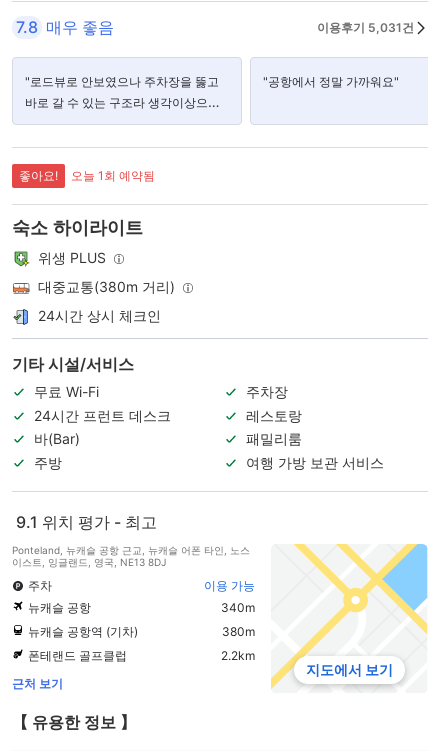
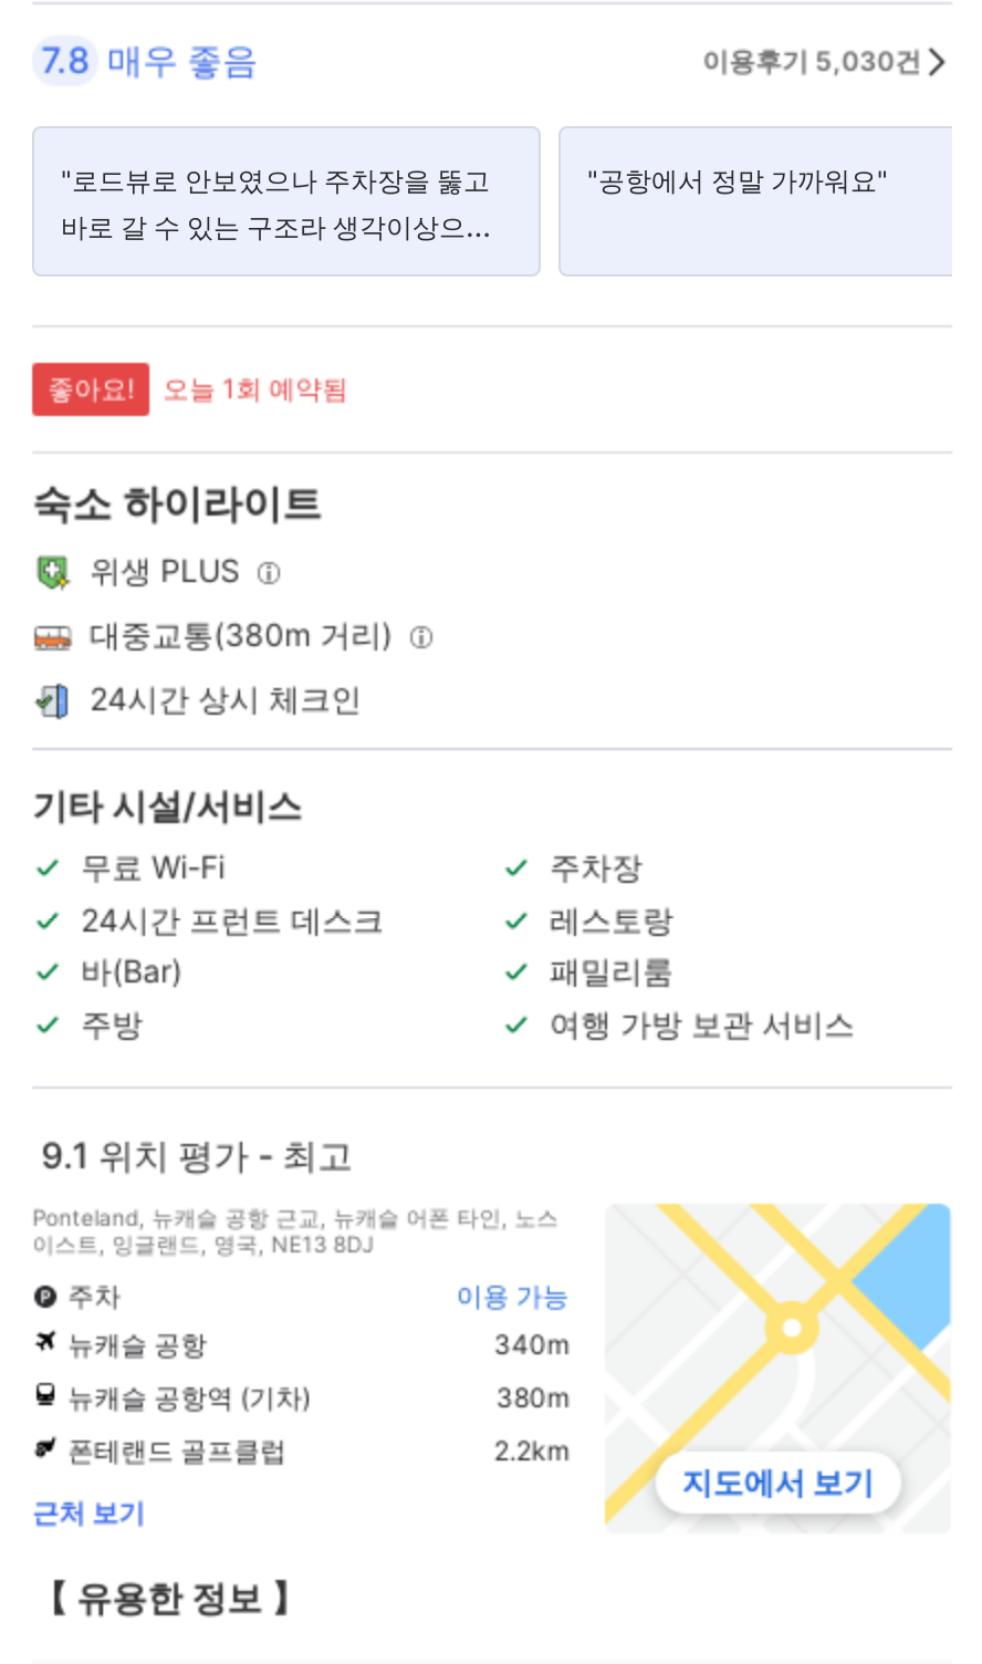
- 이용후기 5,031건
+ 이용후기 5,030건
